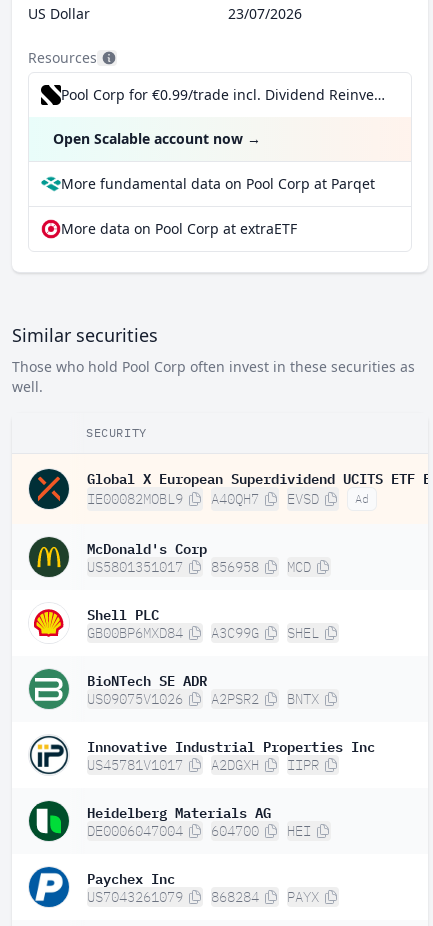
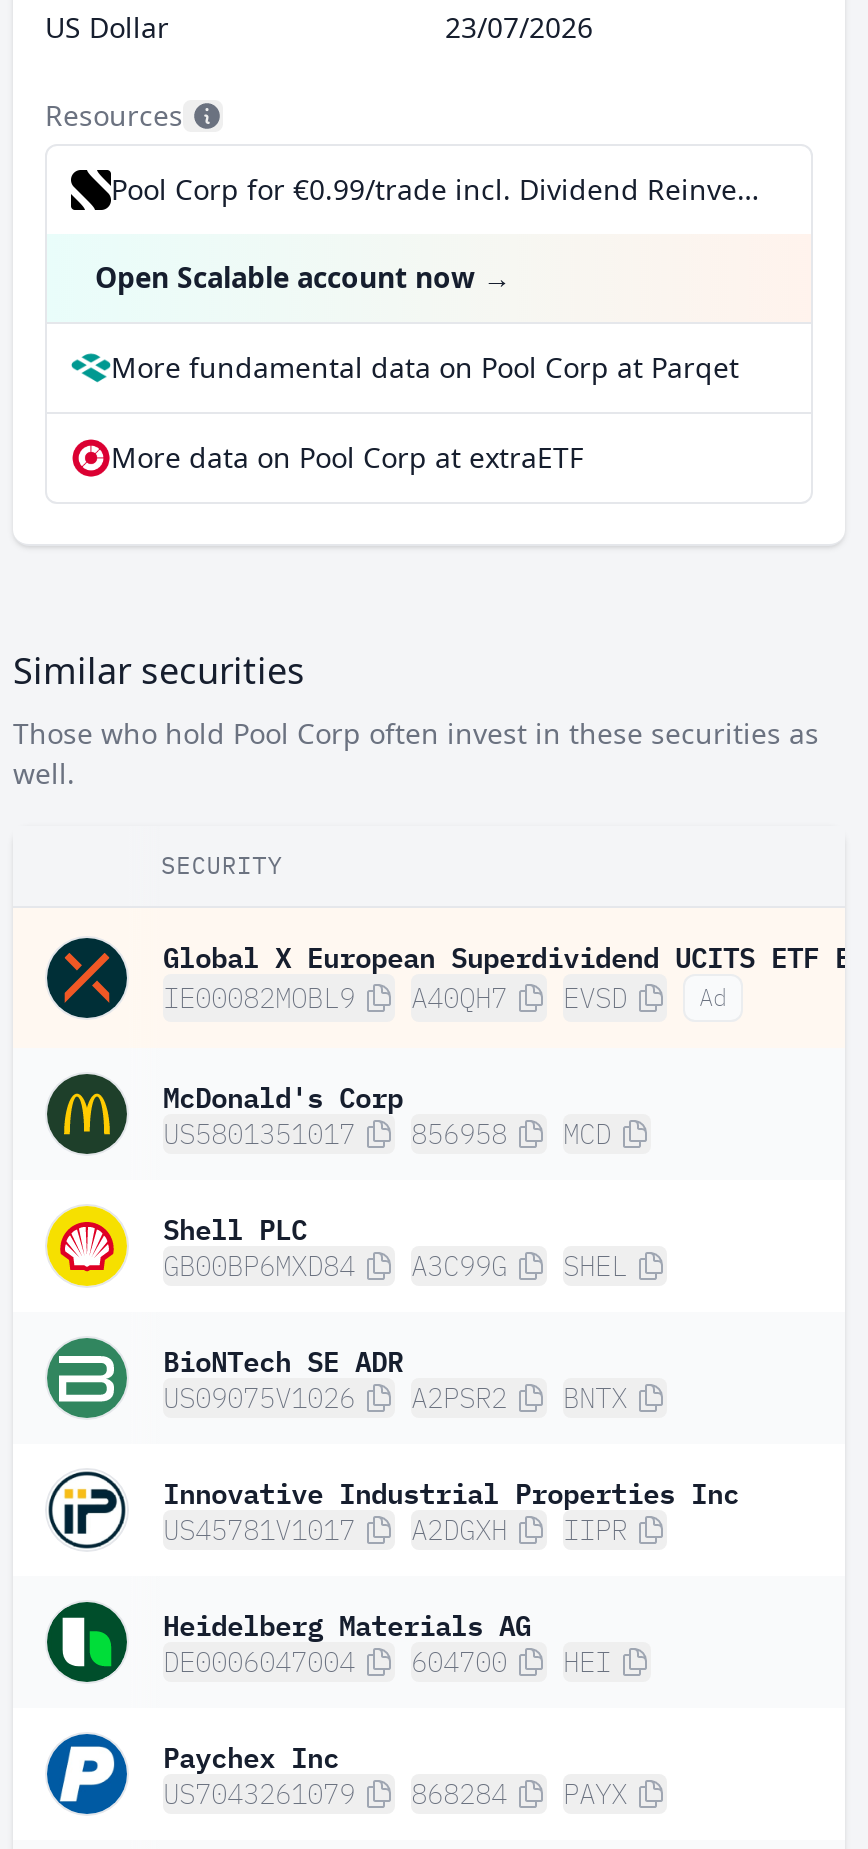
- [image]
+ [image]
